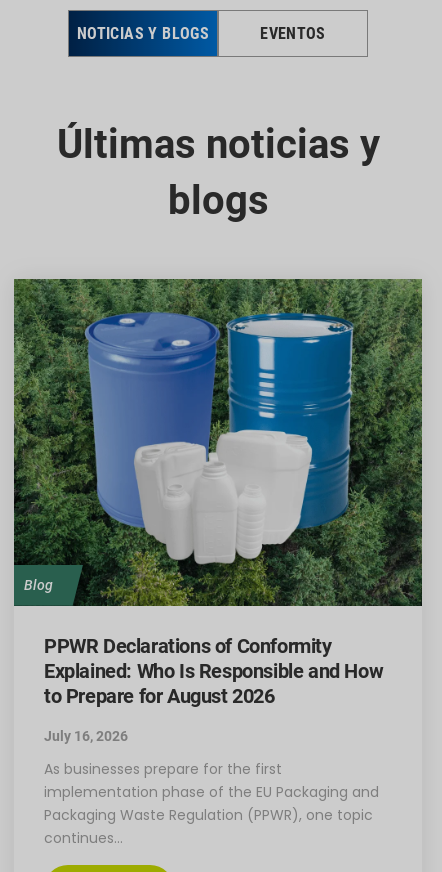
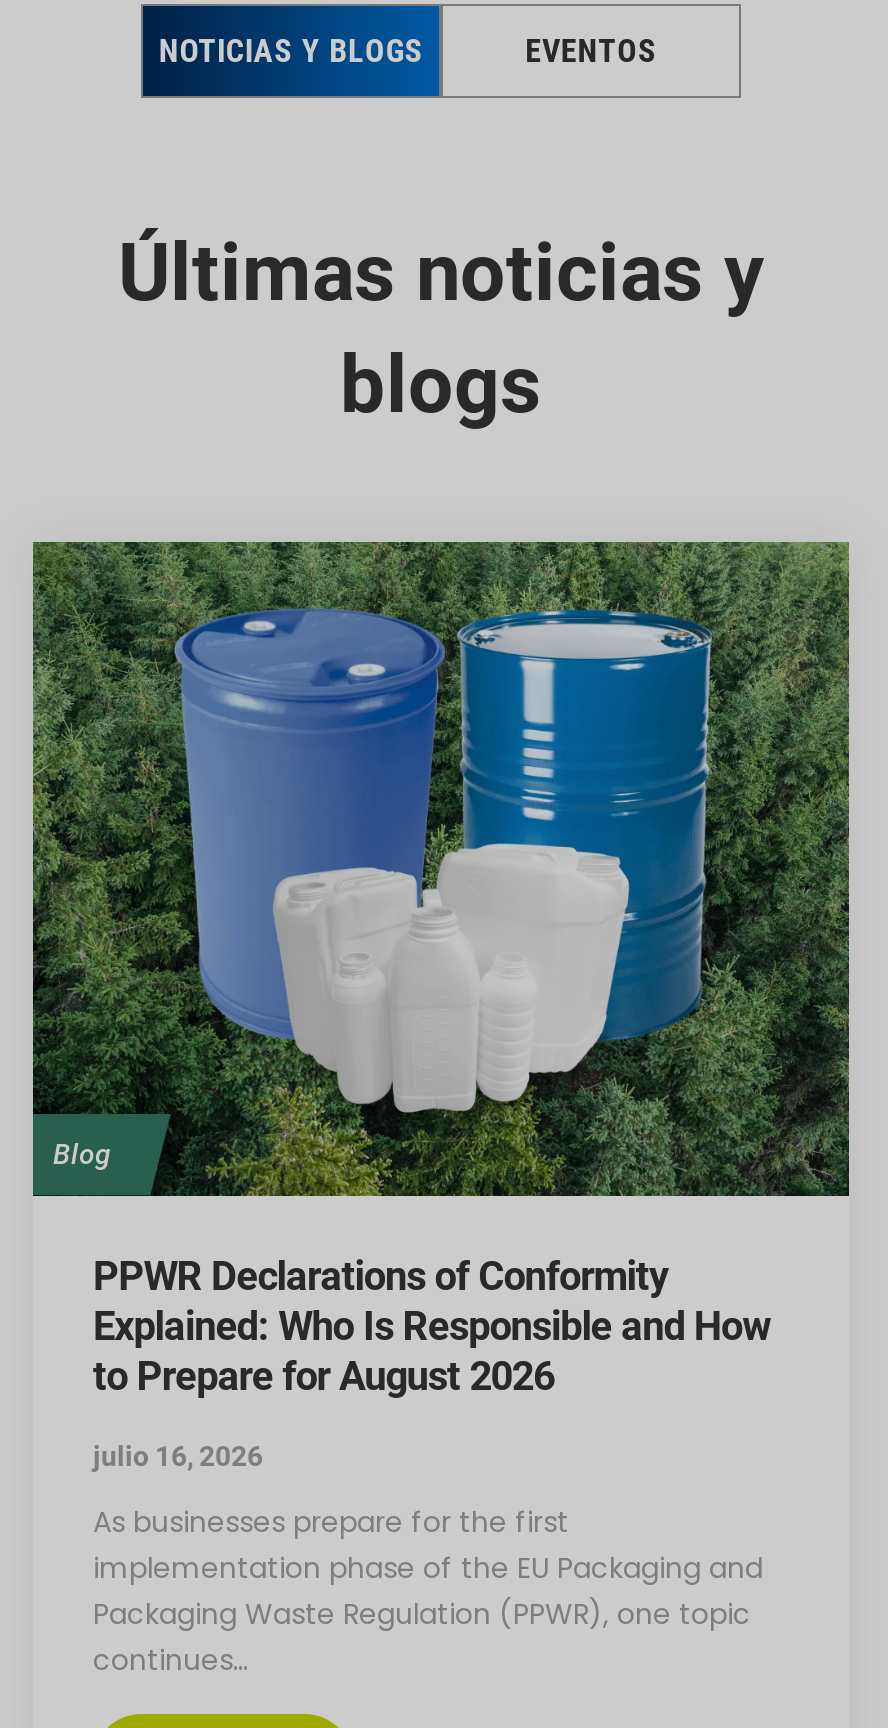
- July 16, 2026
+ julio 16, 2026
